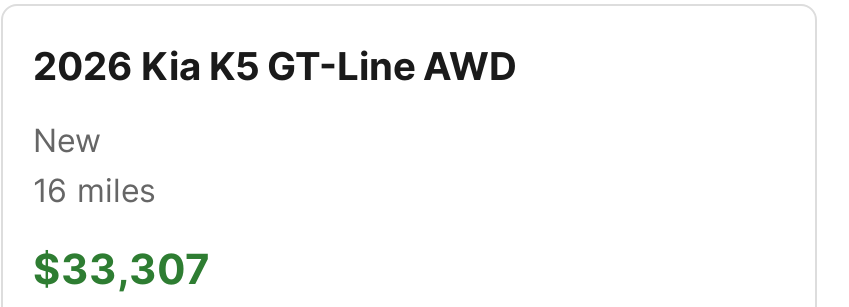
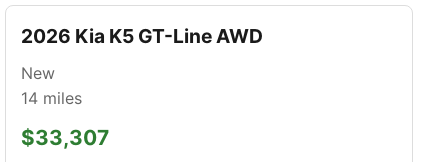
- 16 miles
+ 14 miles
